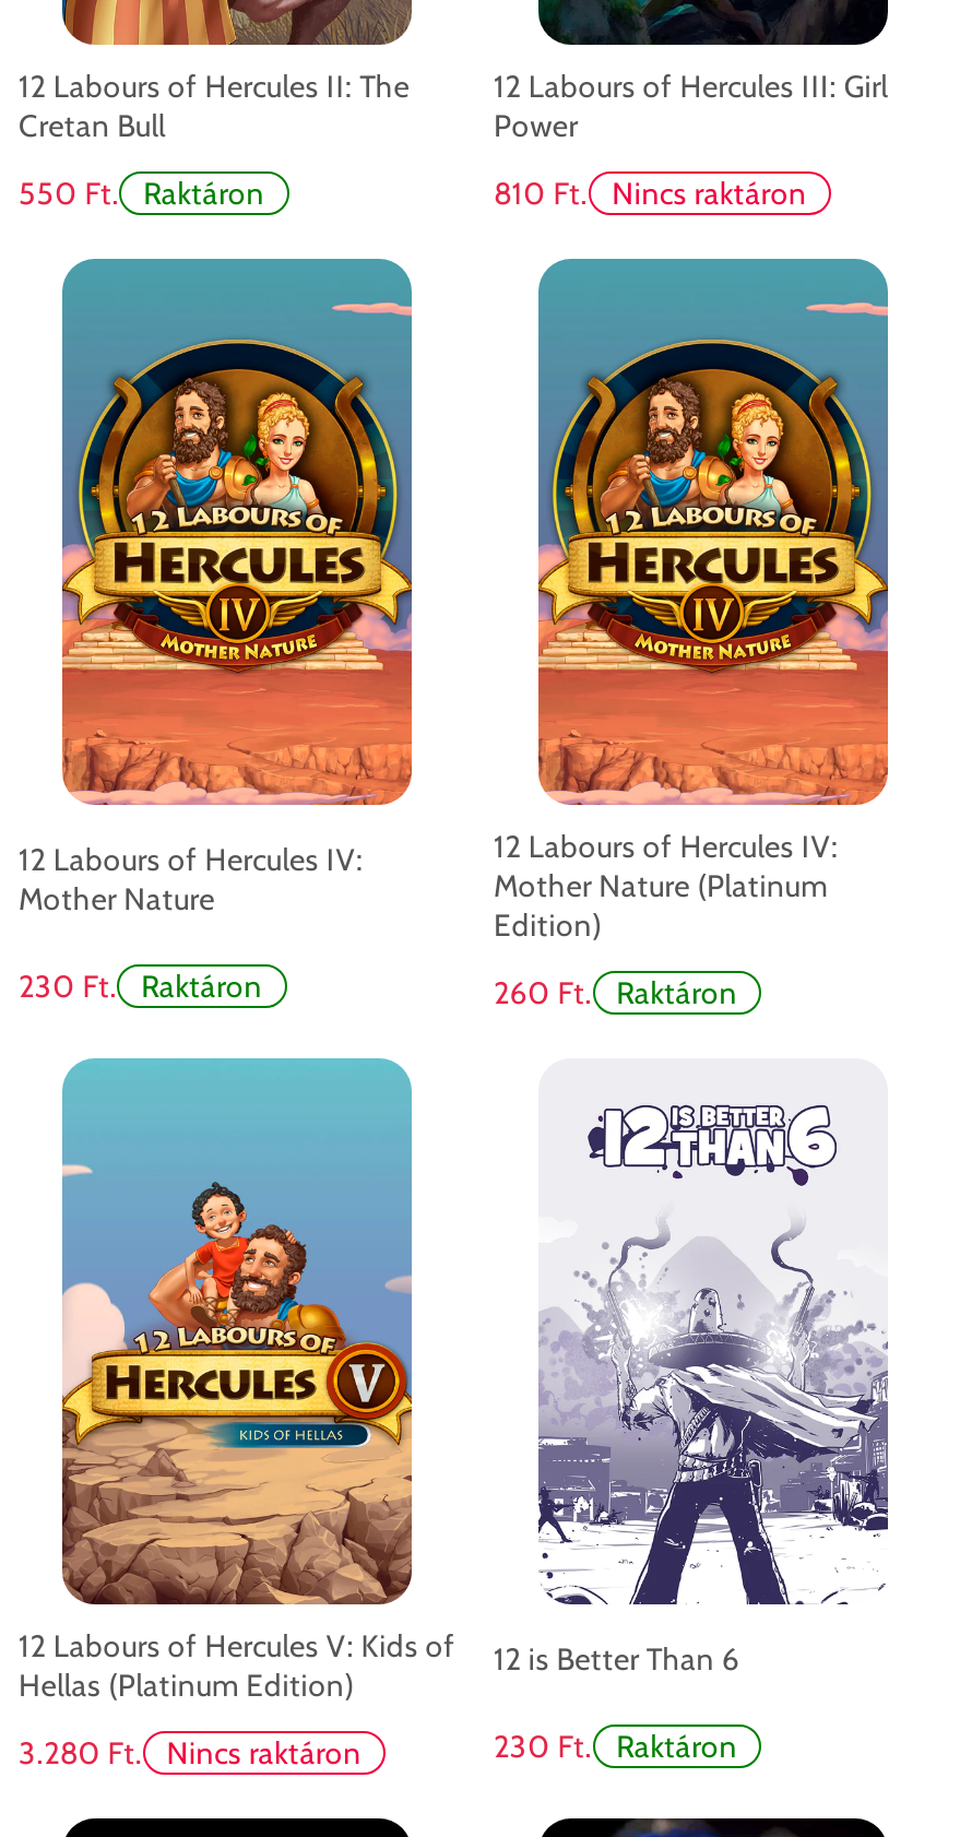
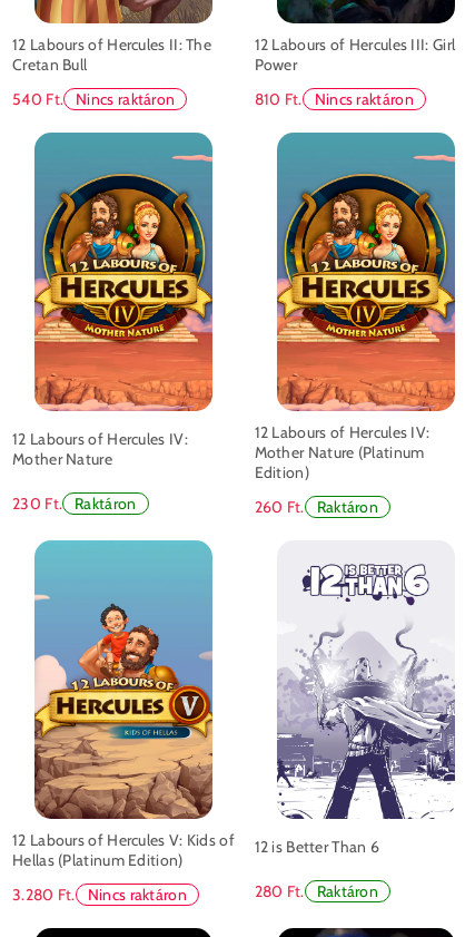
- 550 Ft.
- Raktáron
+ 540 Ft.
+ Nincs raktáron

- 230 Ft. Raktáron
+ 280 Ft. Raktáron
